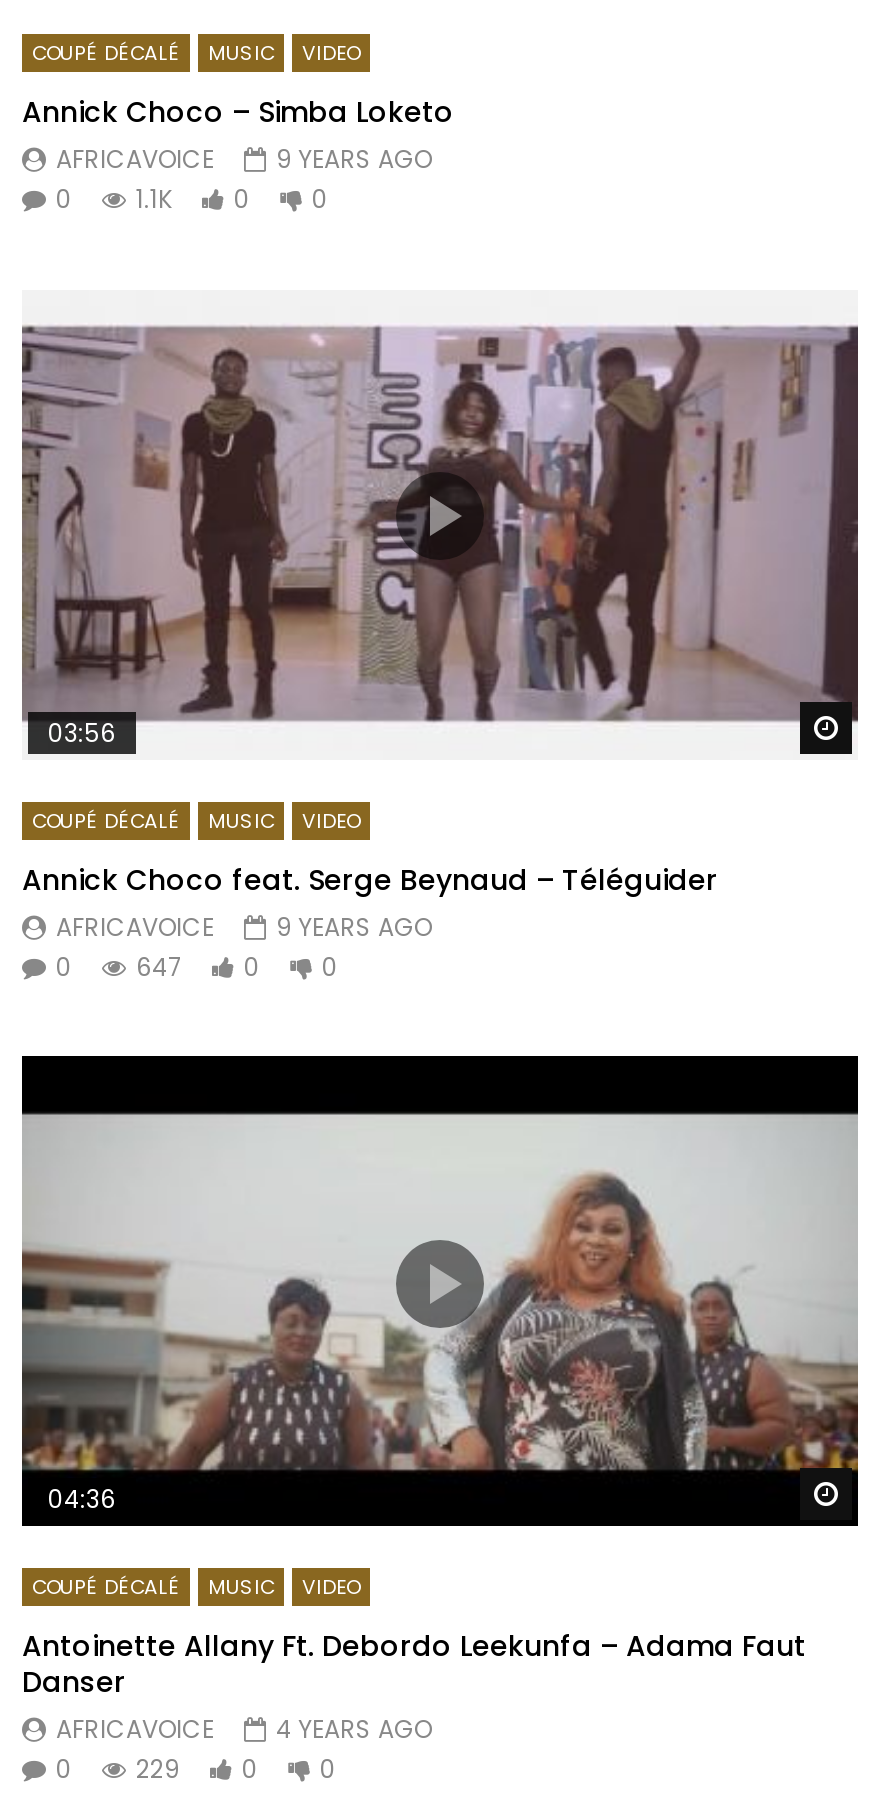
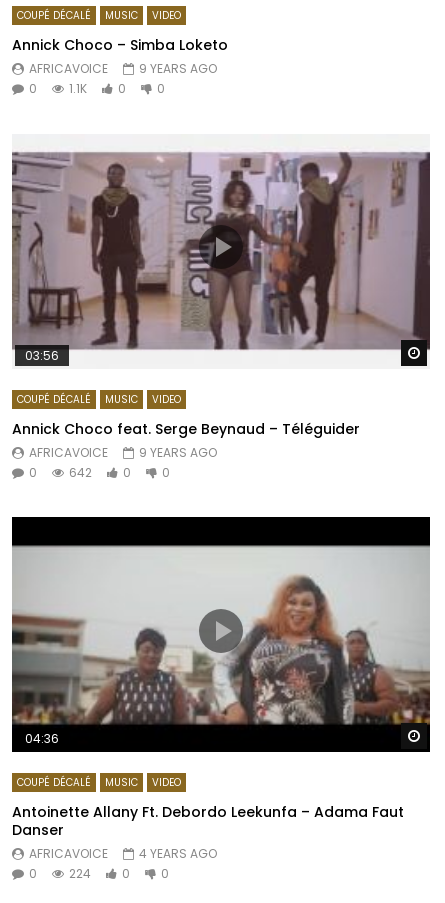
- 0 647 0 0
+ 0 642 0 0

- 0 229 0 0
+ 0 224 0 0
